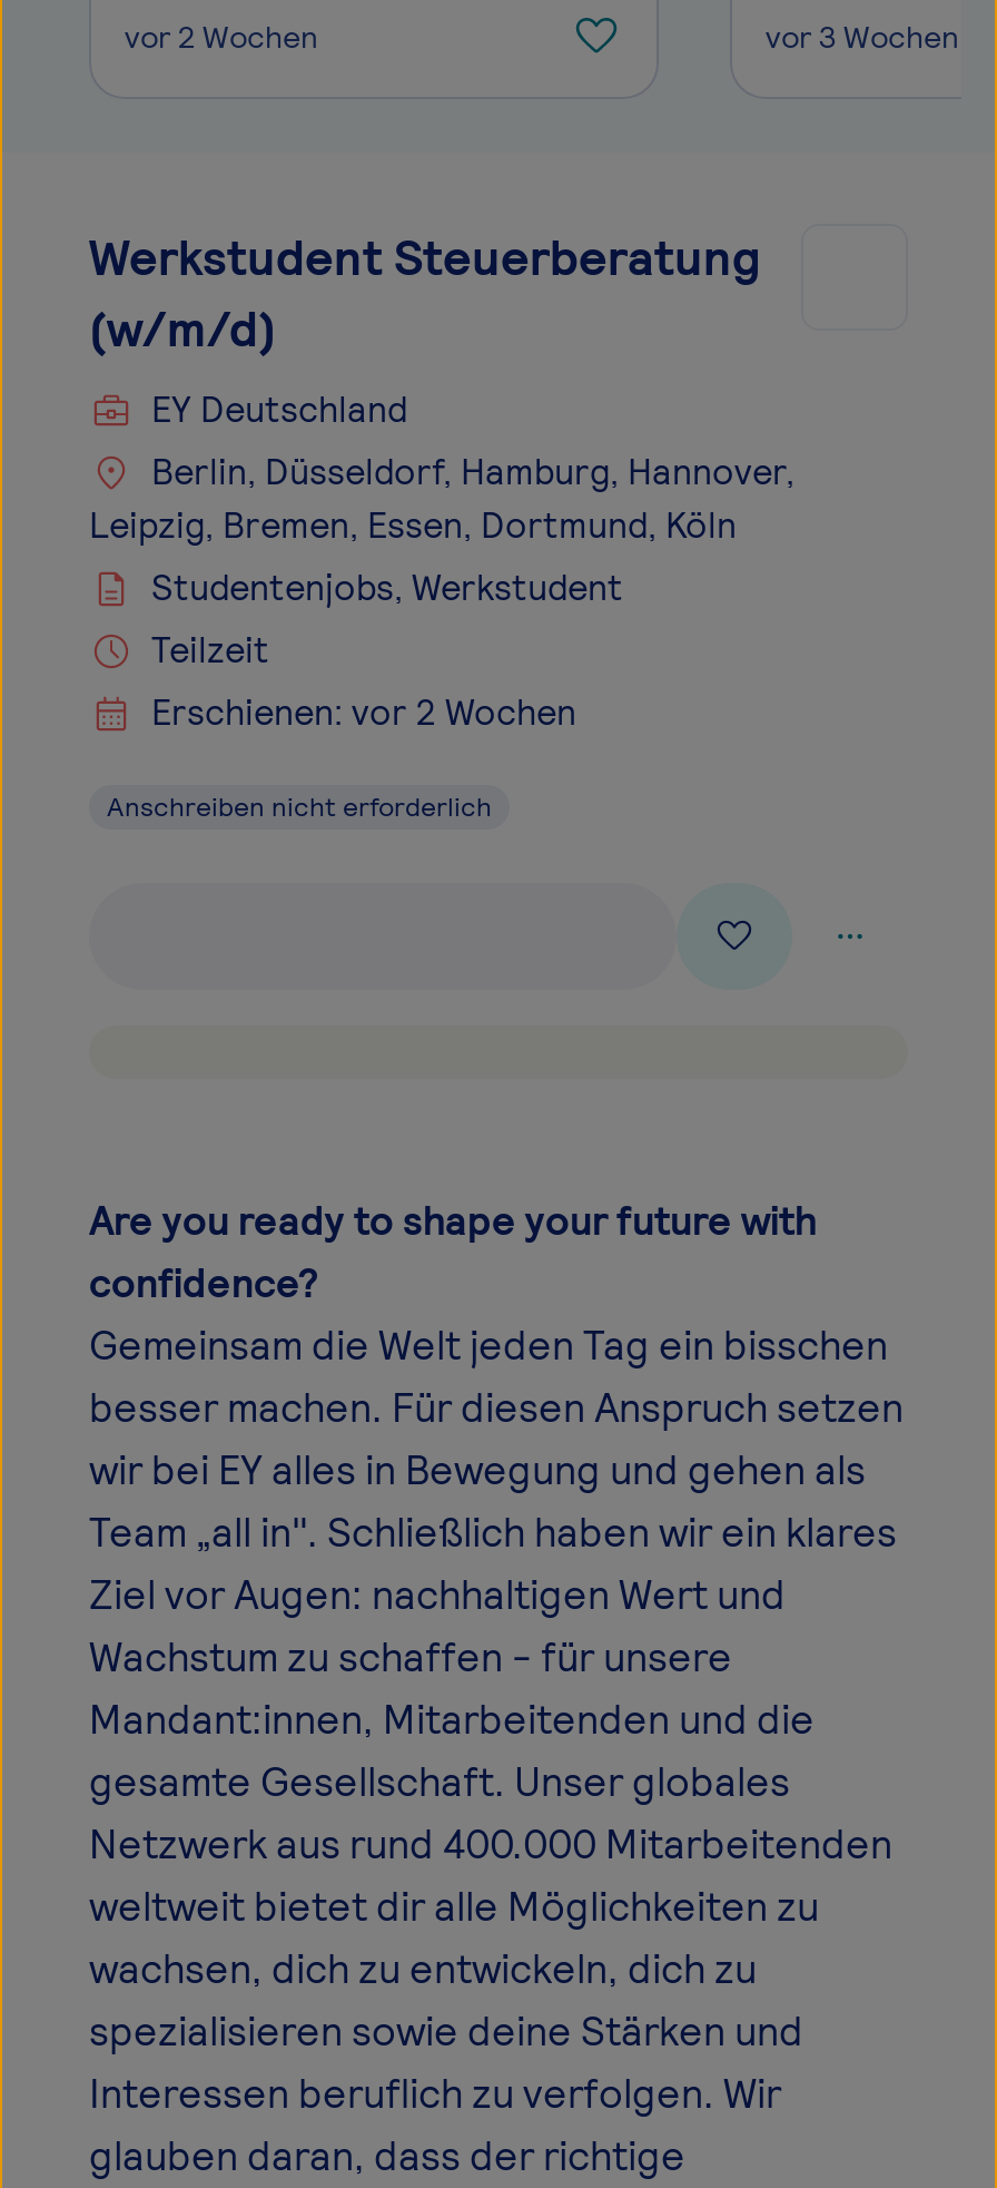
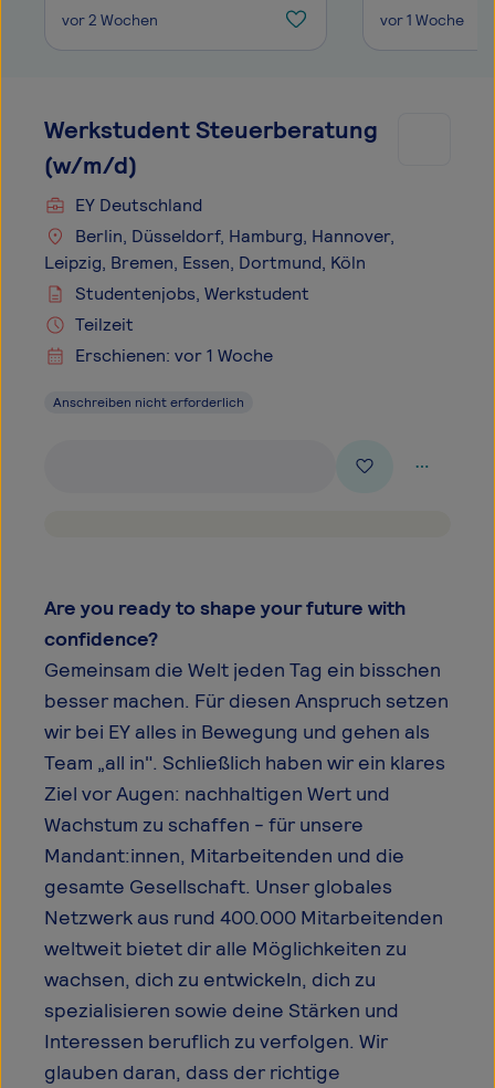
- vor 3 Wochen
+ vor 1 Woche

- Erschienen: vor 2 Wochen
+ Erschienen: vor 1 Woche
